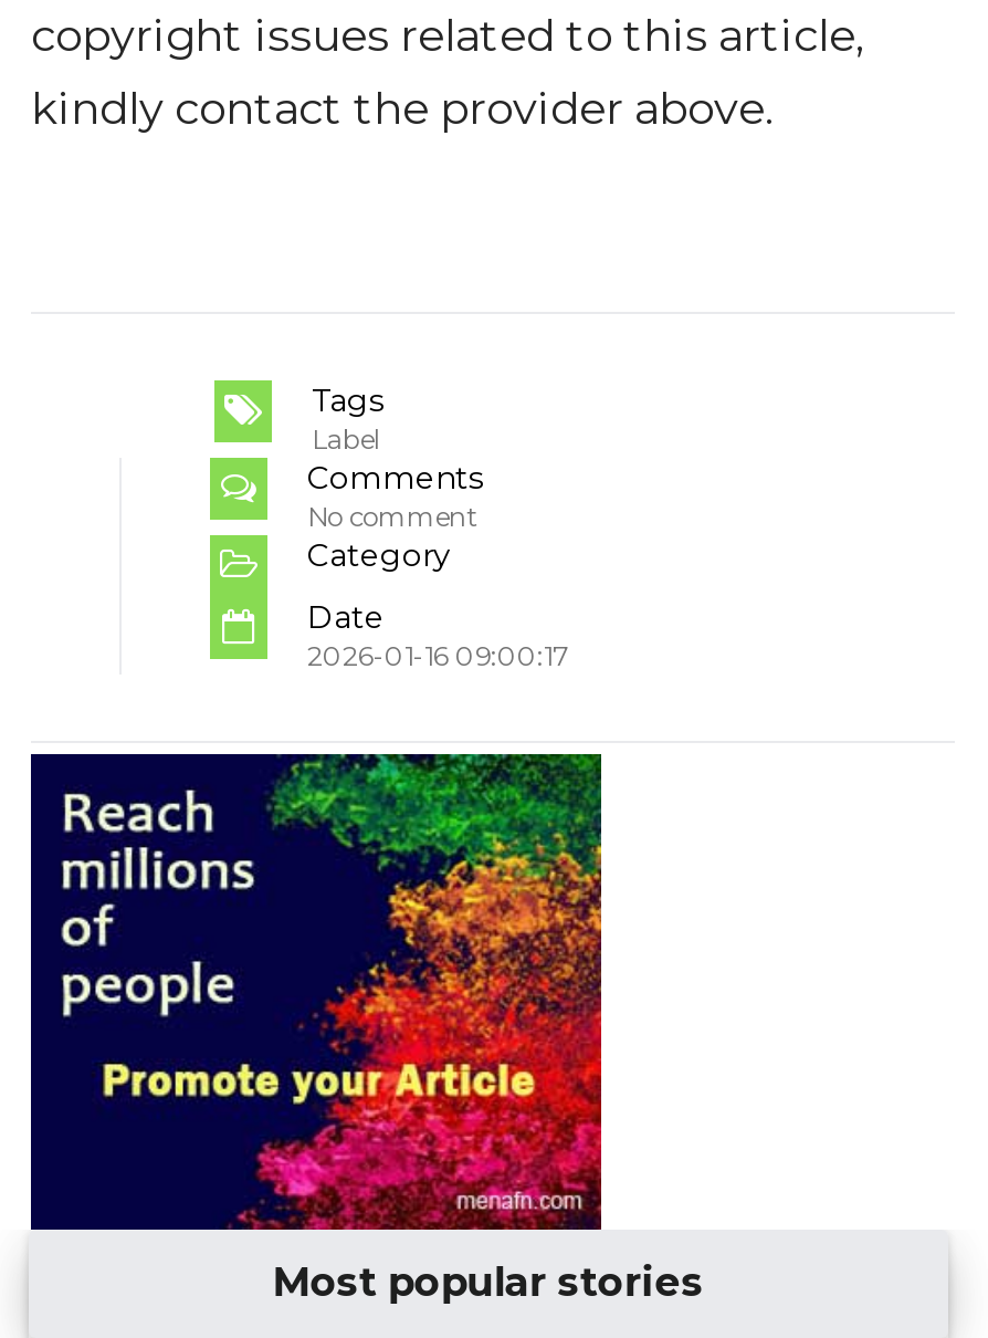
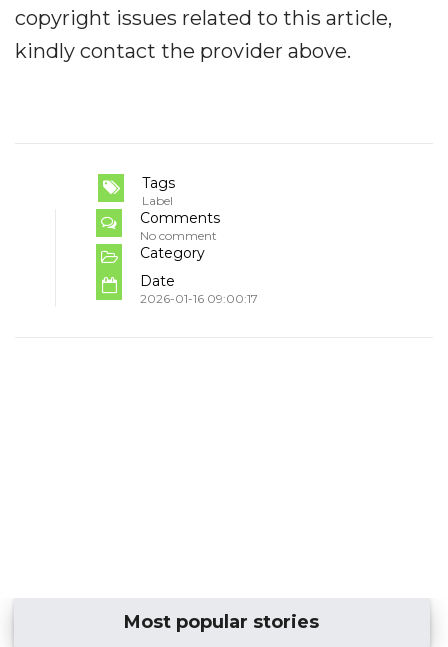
- [image]
